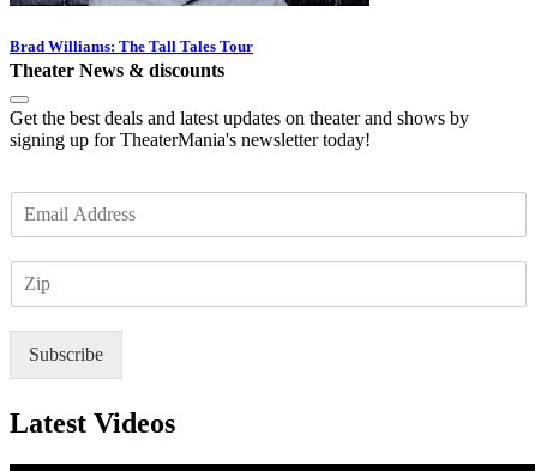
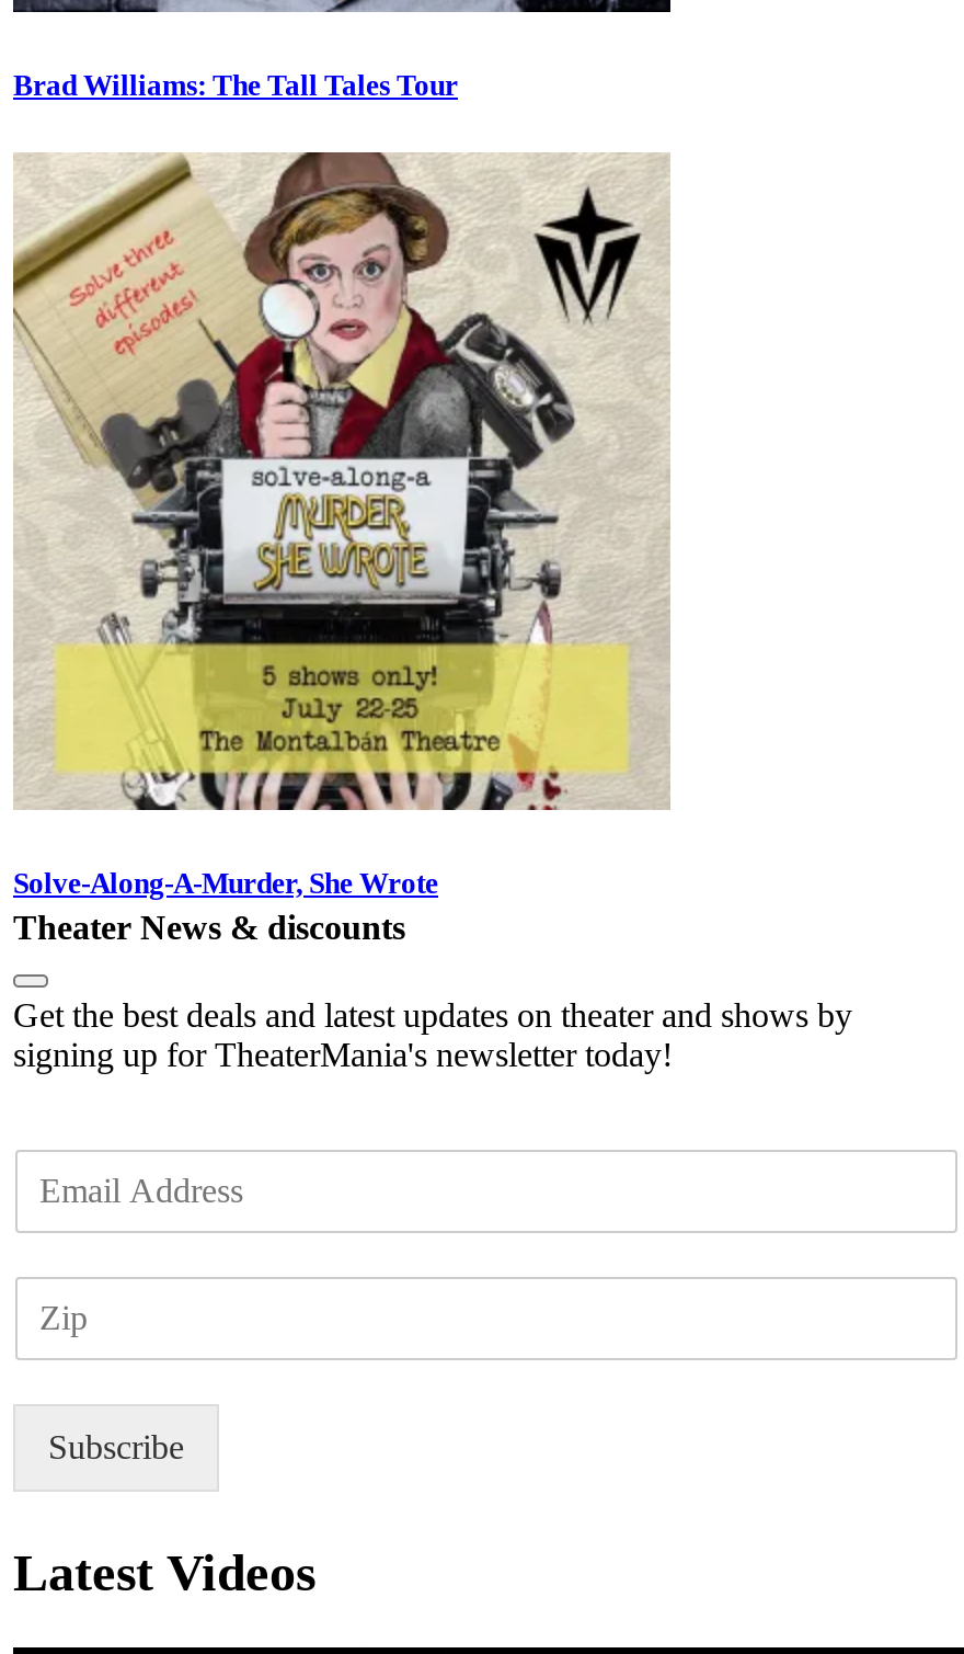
+ [image]
+ Solve-Along-A-Murder, She Wrote
